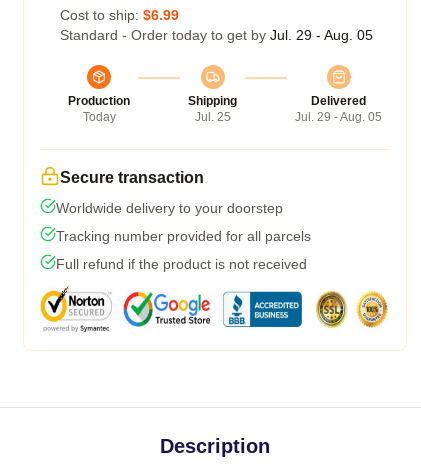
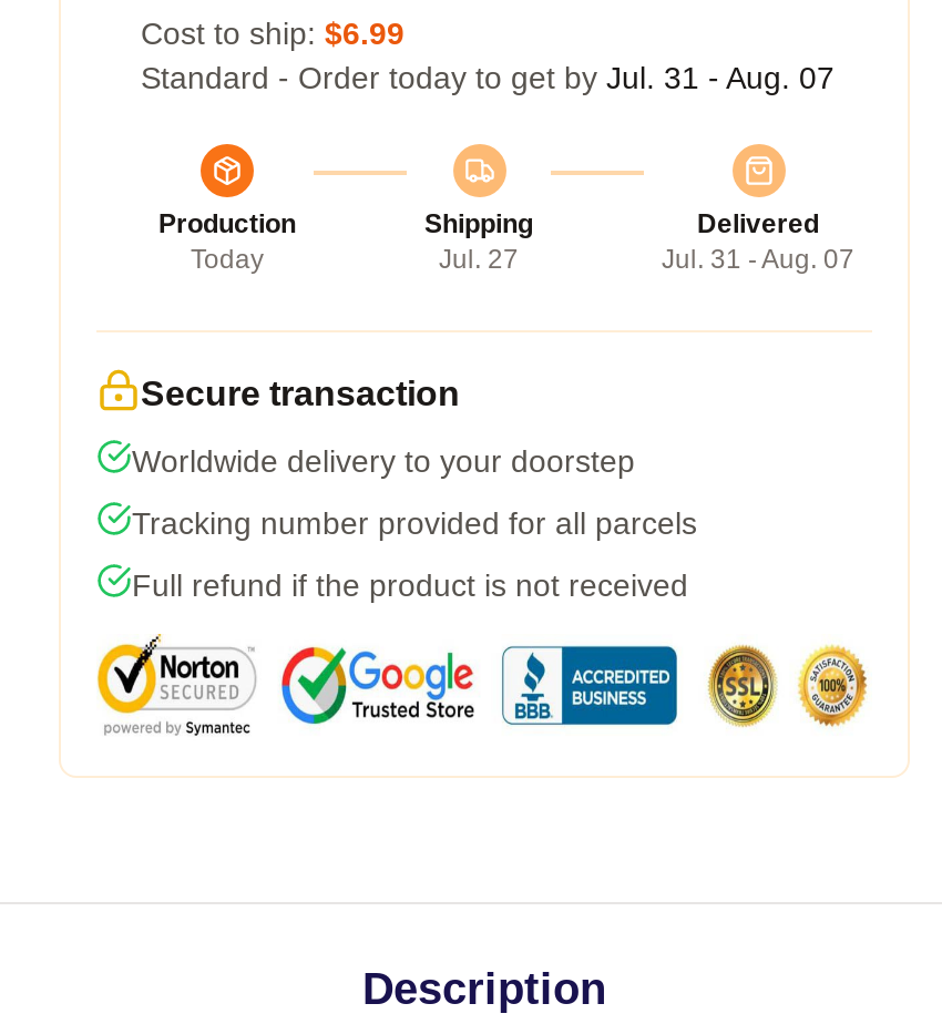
- Standard - Order today to get by Jul. 29 - Aug. 05
+ Standard - Order today to get by Jul. 31 - Aug. 07

- Jul. 25
+ Jul. 27

- Jul. 29 - Aug. 05
+ Jul. 31 - Aug. 07
